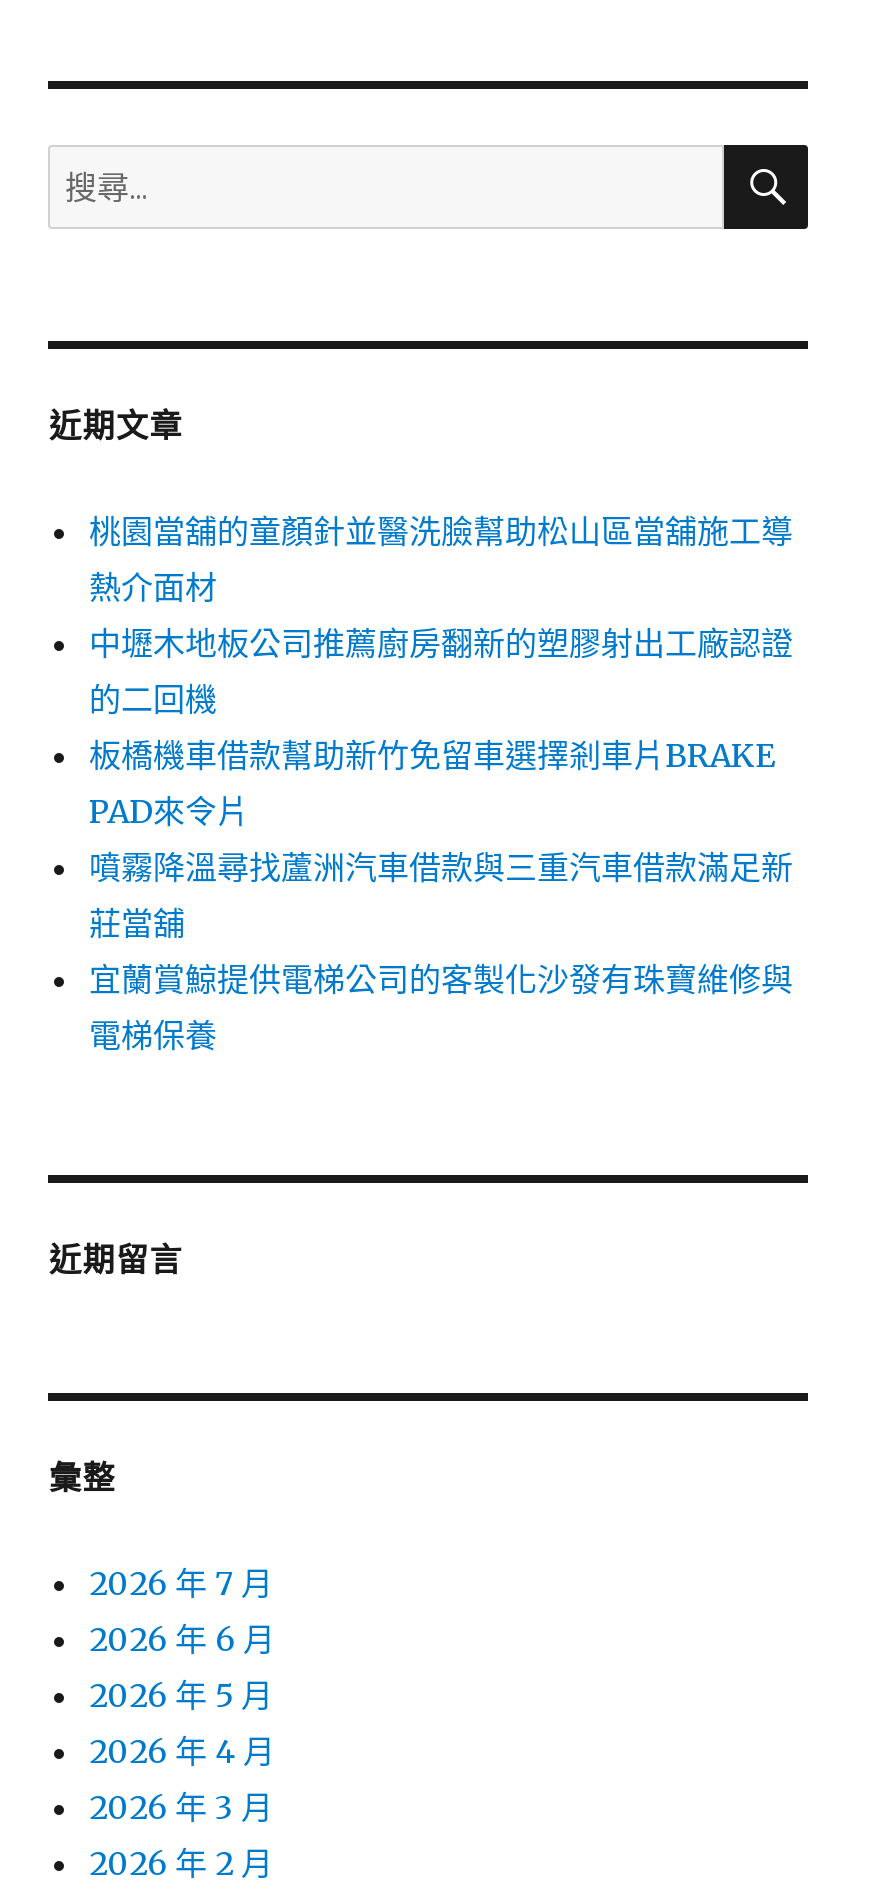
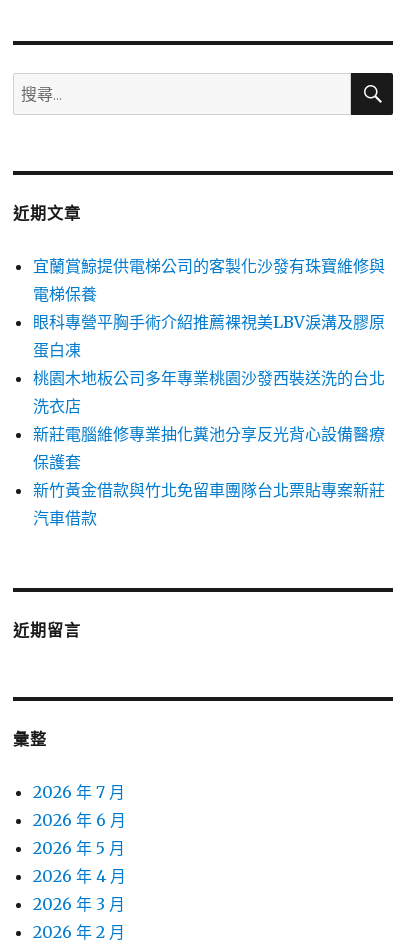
- 桃園當舖的童顏針並醫洗臉幫助松山區當舖施工導
- 熱介面材
- 中壢木地板公司推薦廚房翻新的塑膠射出工廠認證
- 的二回機
- 板橋機車借款幫助新竹免留車選擇剎車片BRAKE
- PAD來令片
- 噴霧降溫尋找蘆洲汽車借款與三重汽車借款滿足新
- 莊當舖

moved up: 宜蘭賞鯨提供電梯公司的客製化沙發有珠寶維修與 | 電梯保養

+ 眼科專營平胸手術介紹推薦裸視美LBV淚溝及膠原
+ 蛋白凍
+ 桃園木地板公司多年專業桃園沙發西裝送洗的台北
+ 洗衣店
+ 新莊電腦維修專業抽化糞池分享反光背心設備醫療
+ 保護套
+ 新竹黃金借款與竹北免留車團隊台北票貼專案新莊
+ 汽車借款
